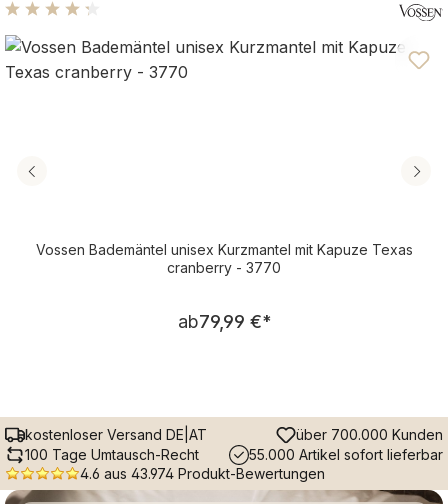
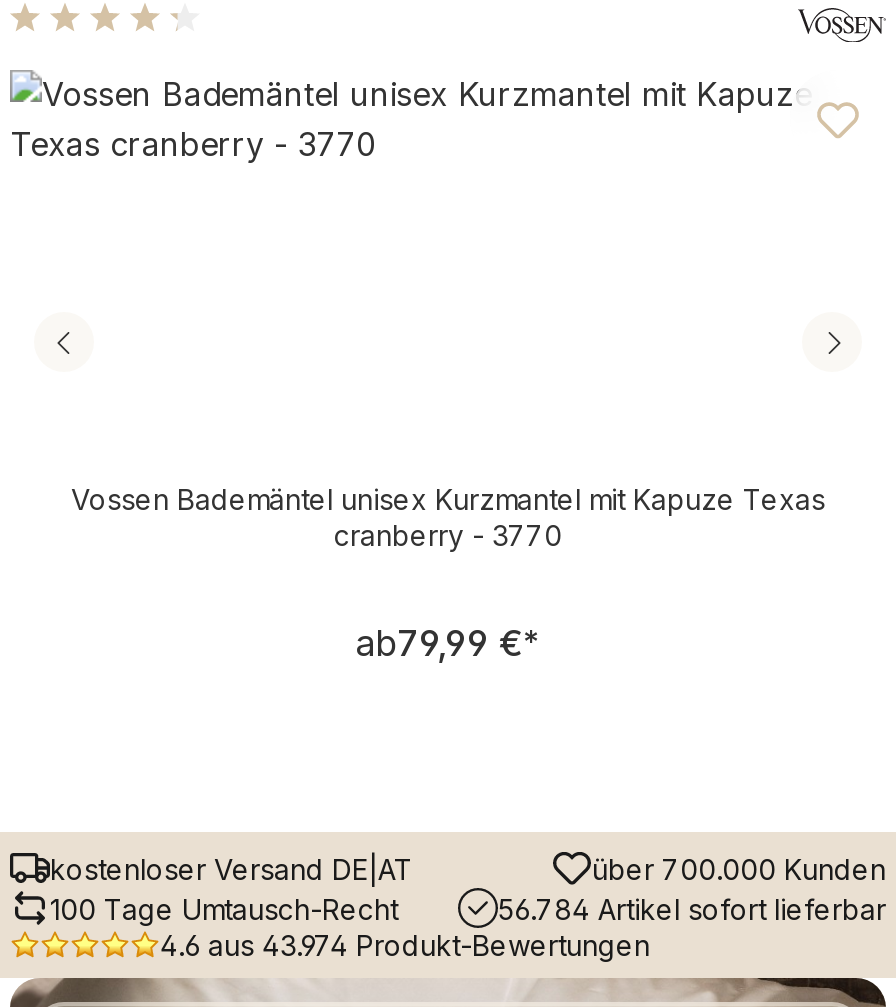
- 55.000 Artikel sofort lieferbar
+ 56.784 Artikel sofort lieferbar
